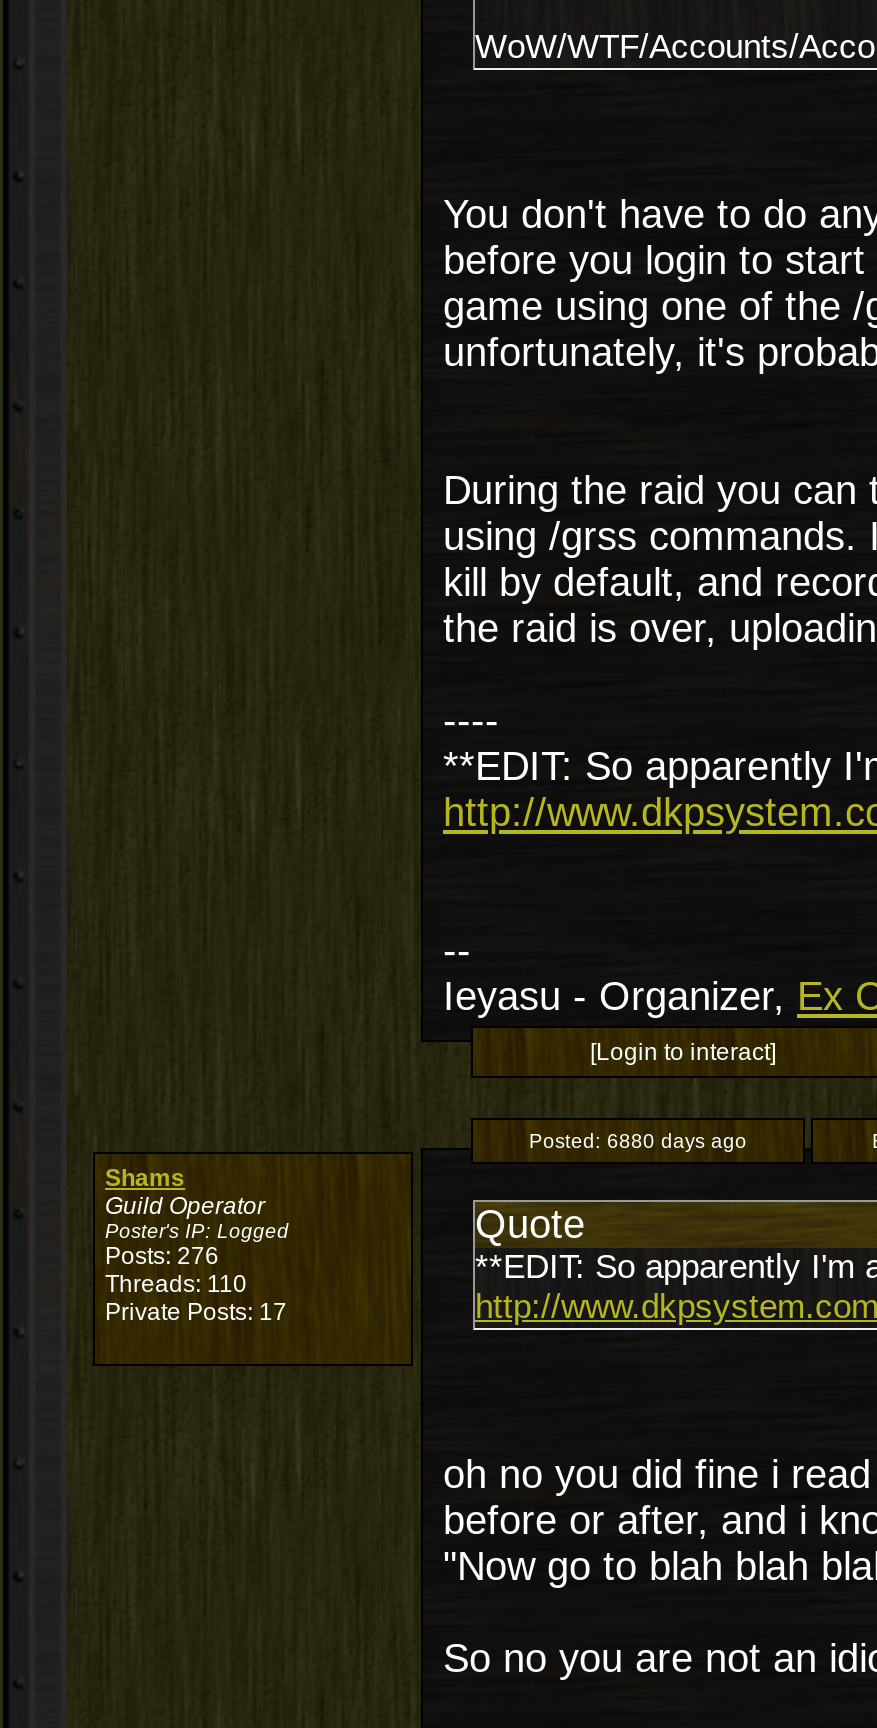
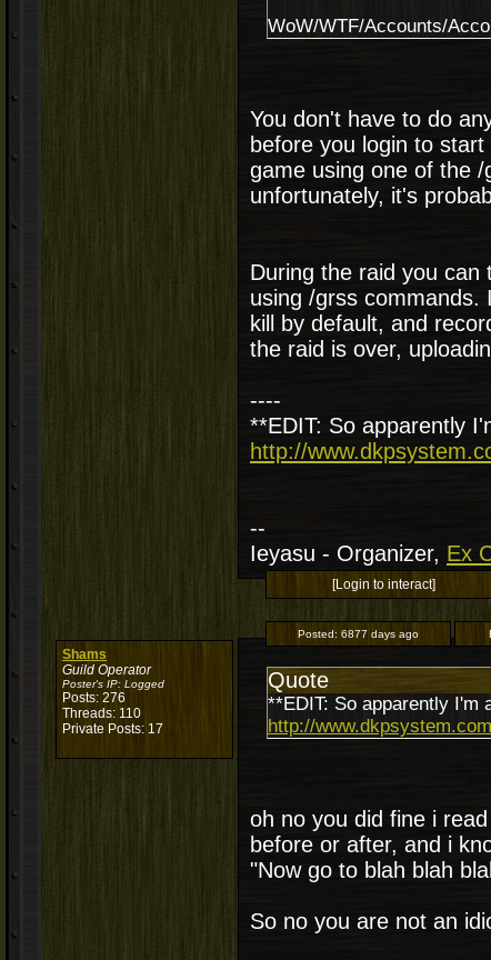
- Posted: 6880 days ago
+ Posted: 6877 days ago
